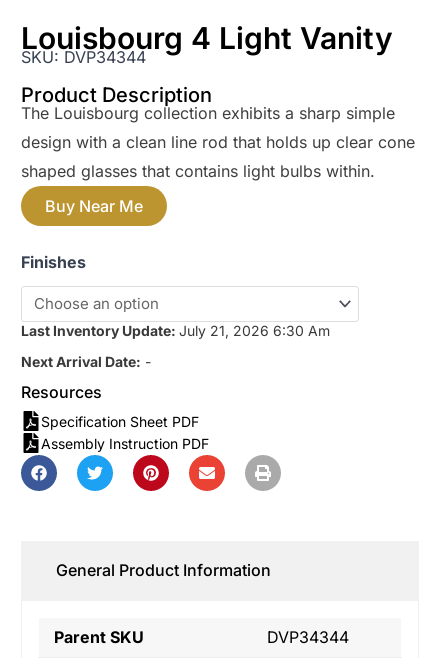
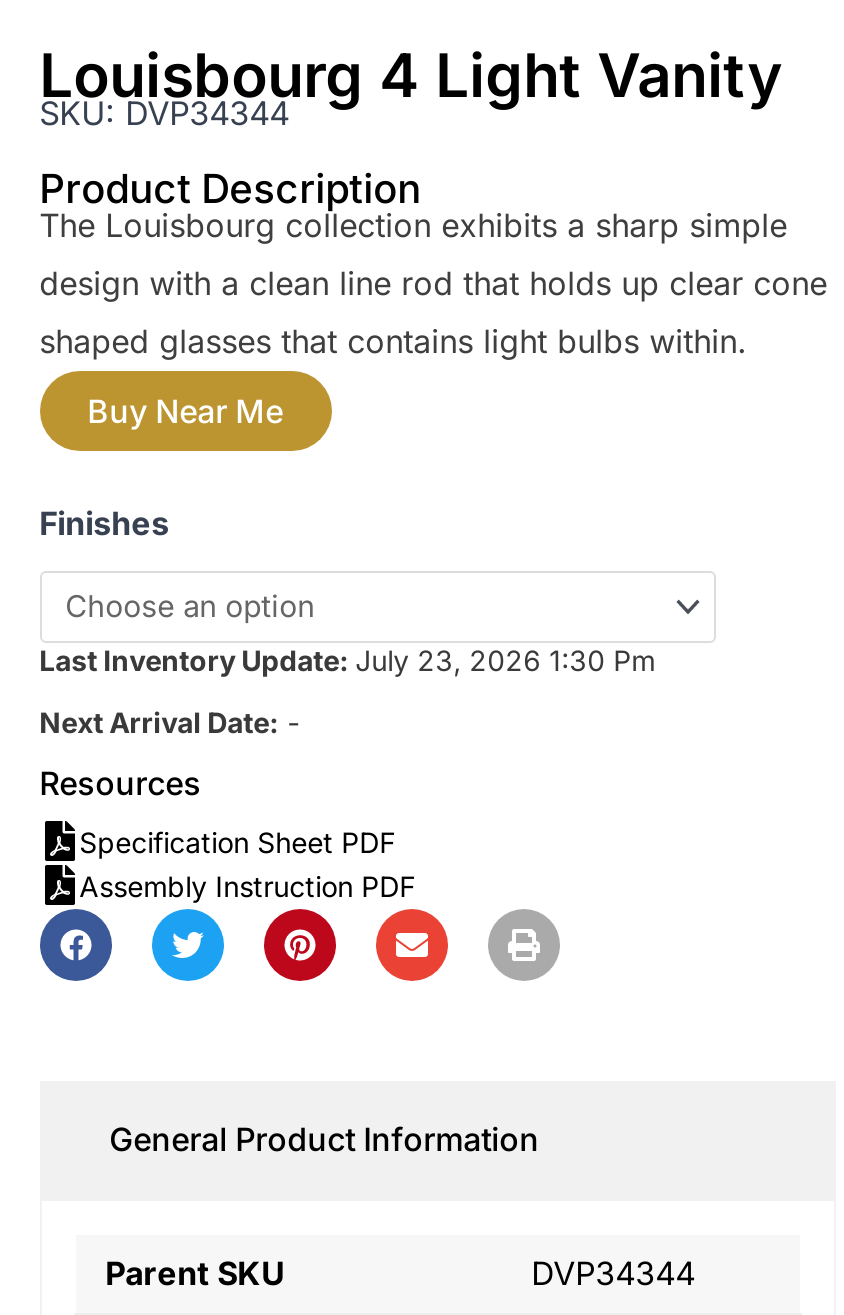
- Last Inventory Update: July 21, 2026 6:30 Am
+ Last Inventory Update: July 23, 2026 1:30 Pm
